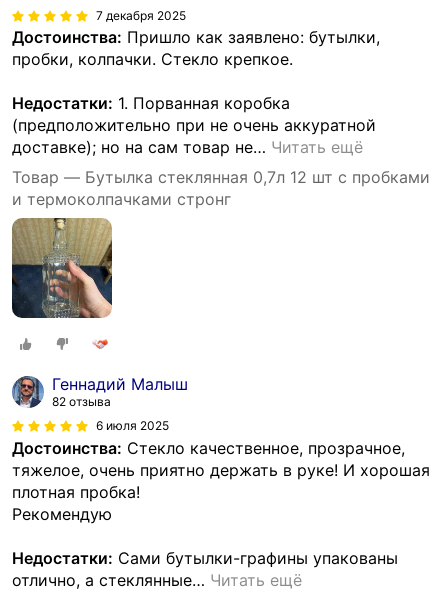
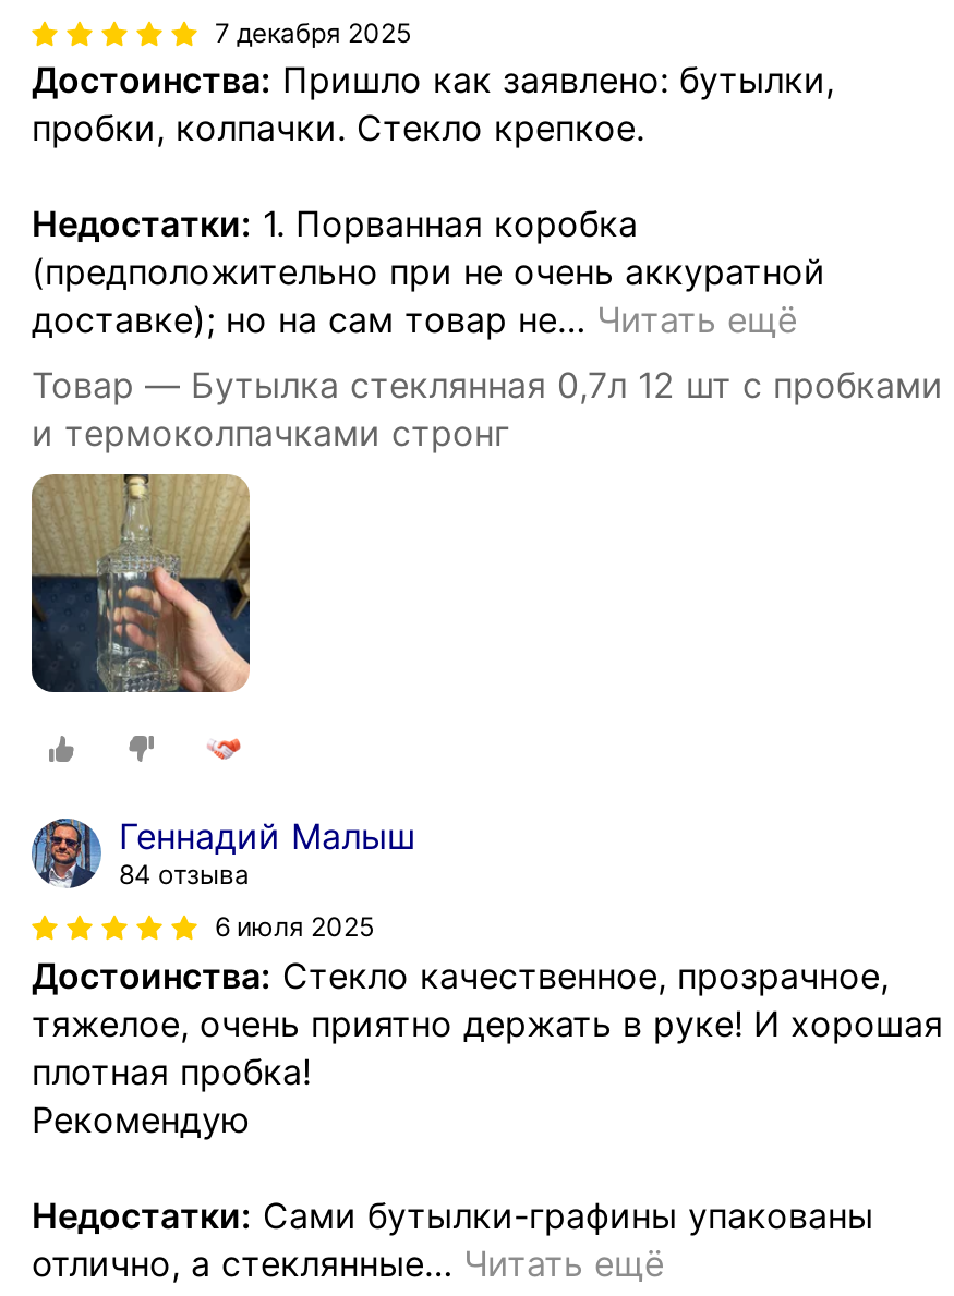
- 82 отзыва
+ 84 отзыва
